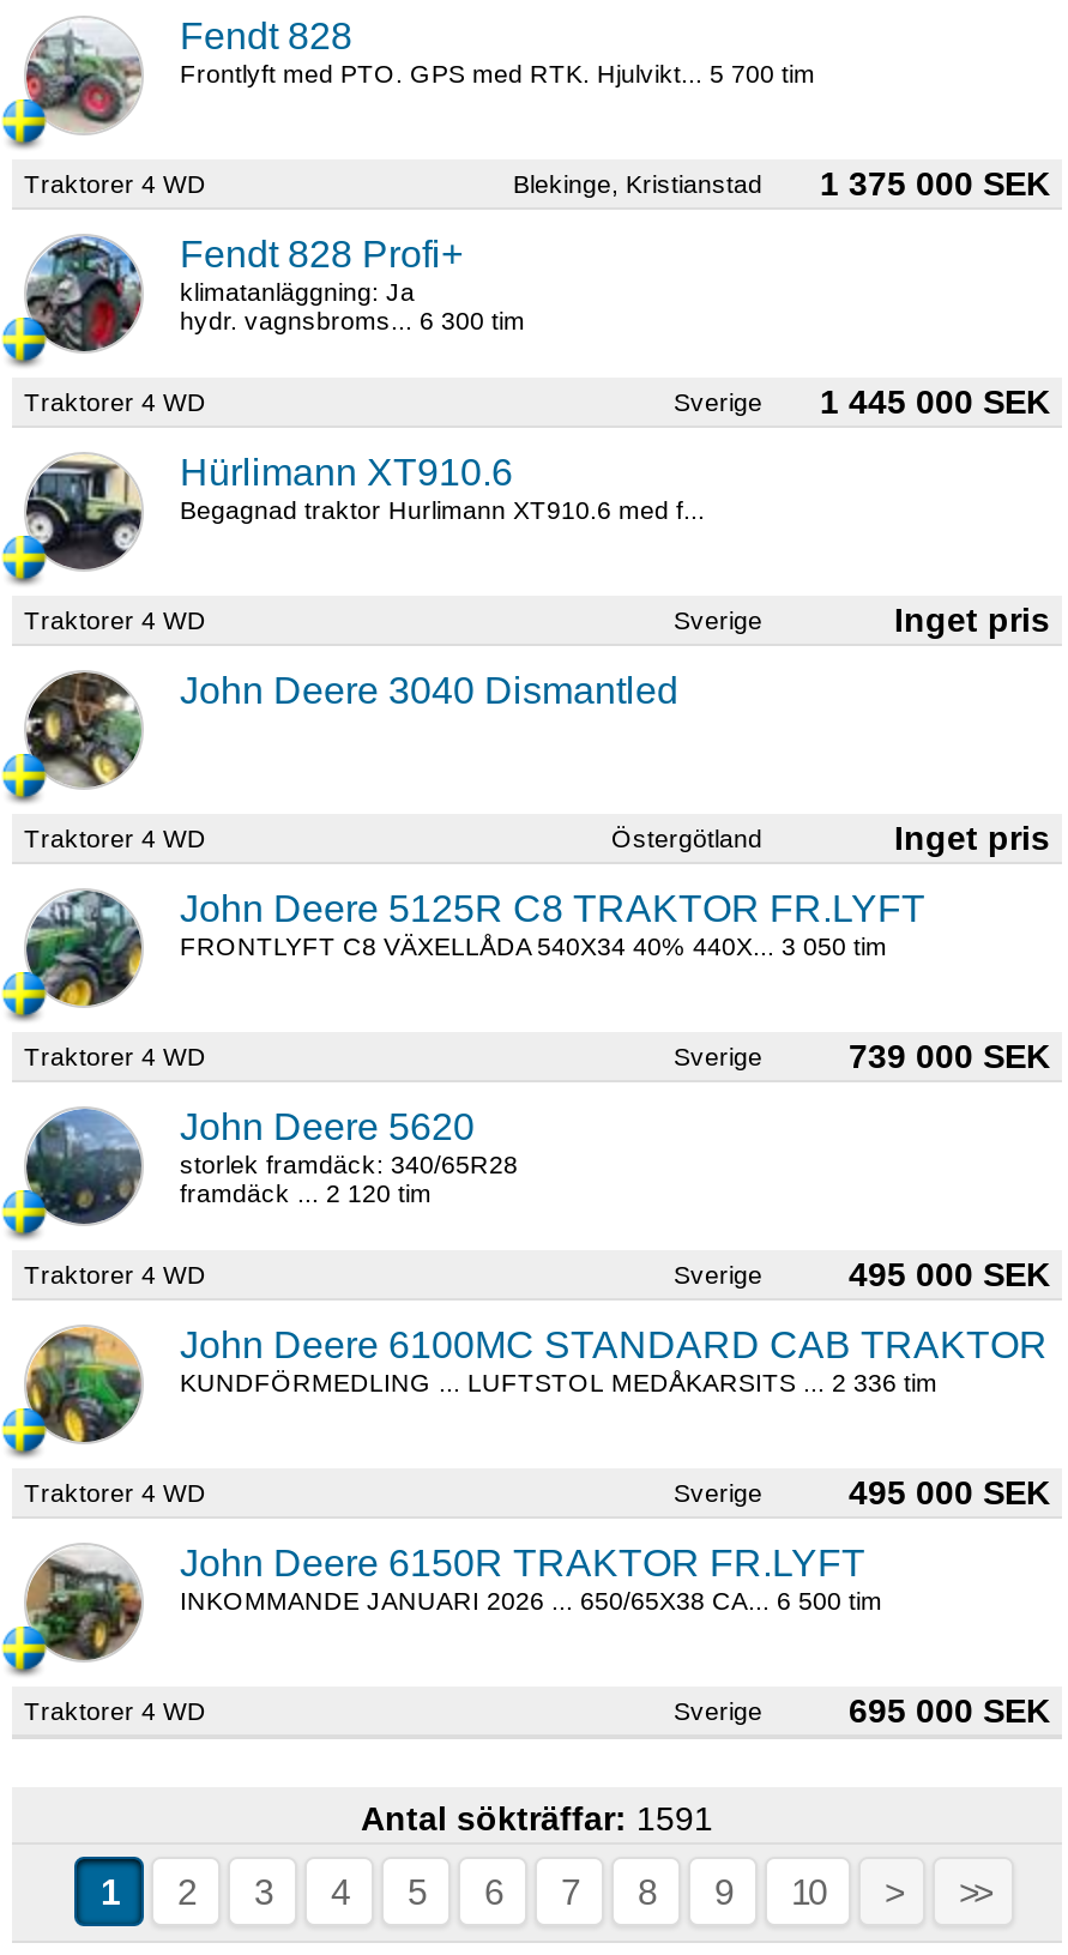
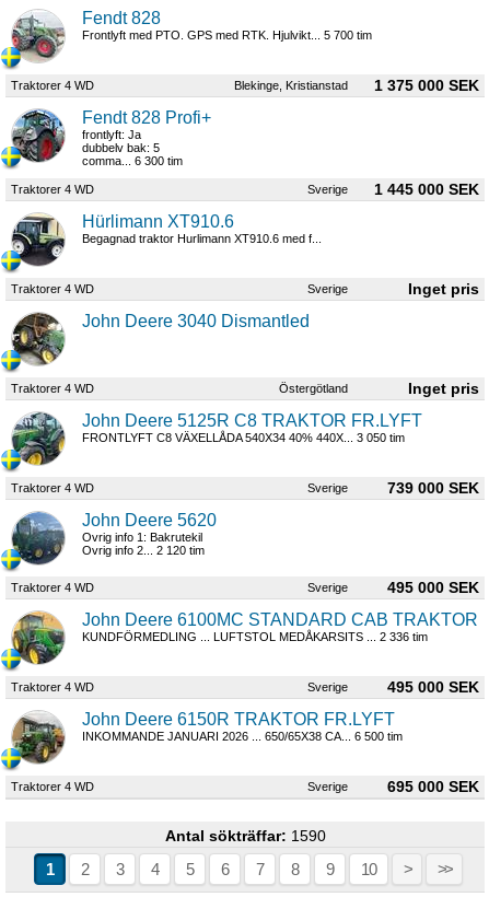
- klimatanläggning: Ja
- hydr. vagnsbroms... 6 300 tim
+ frontlyft: Ja
+ dubbelv bak: 5
+ comma... 6 300 tim

- storlek framdäck: 340/65R28
- framdäck ... 2 120 tim
+ Ovrig info 1: Bakrutekil
+ Ovrig info 2... 2 120 tim

- Antal sökträffar: 1591
+ Antal sökträffar: 1590
